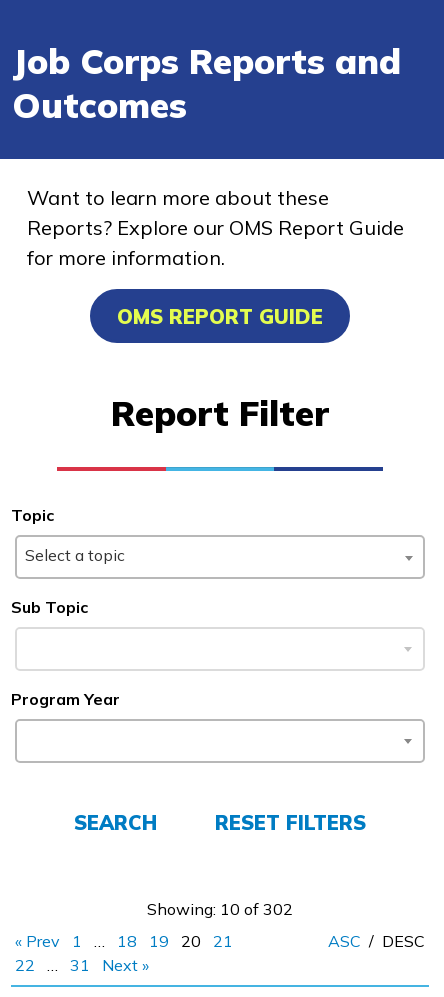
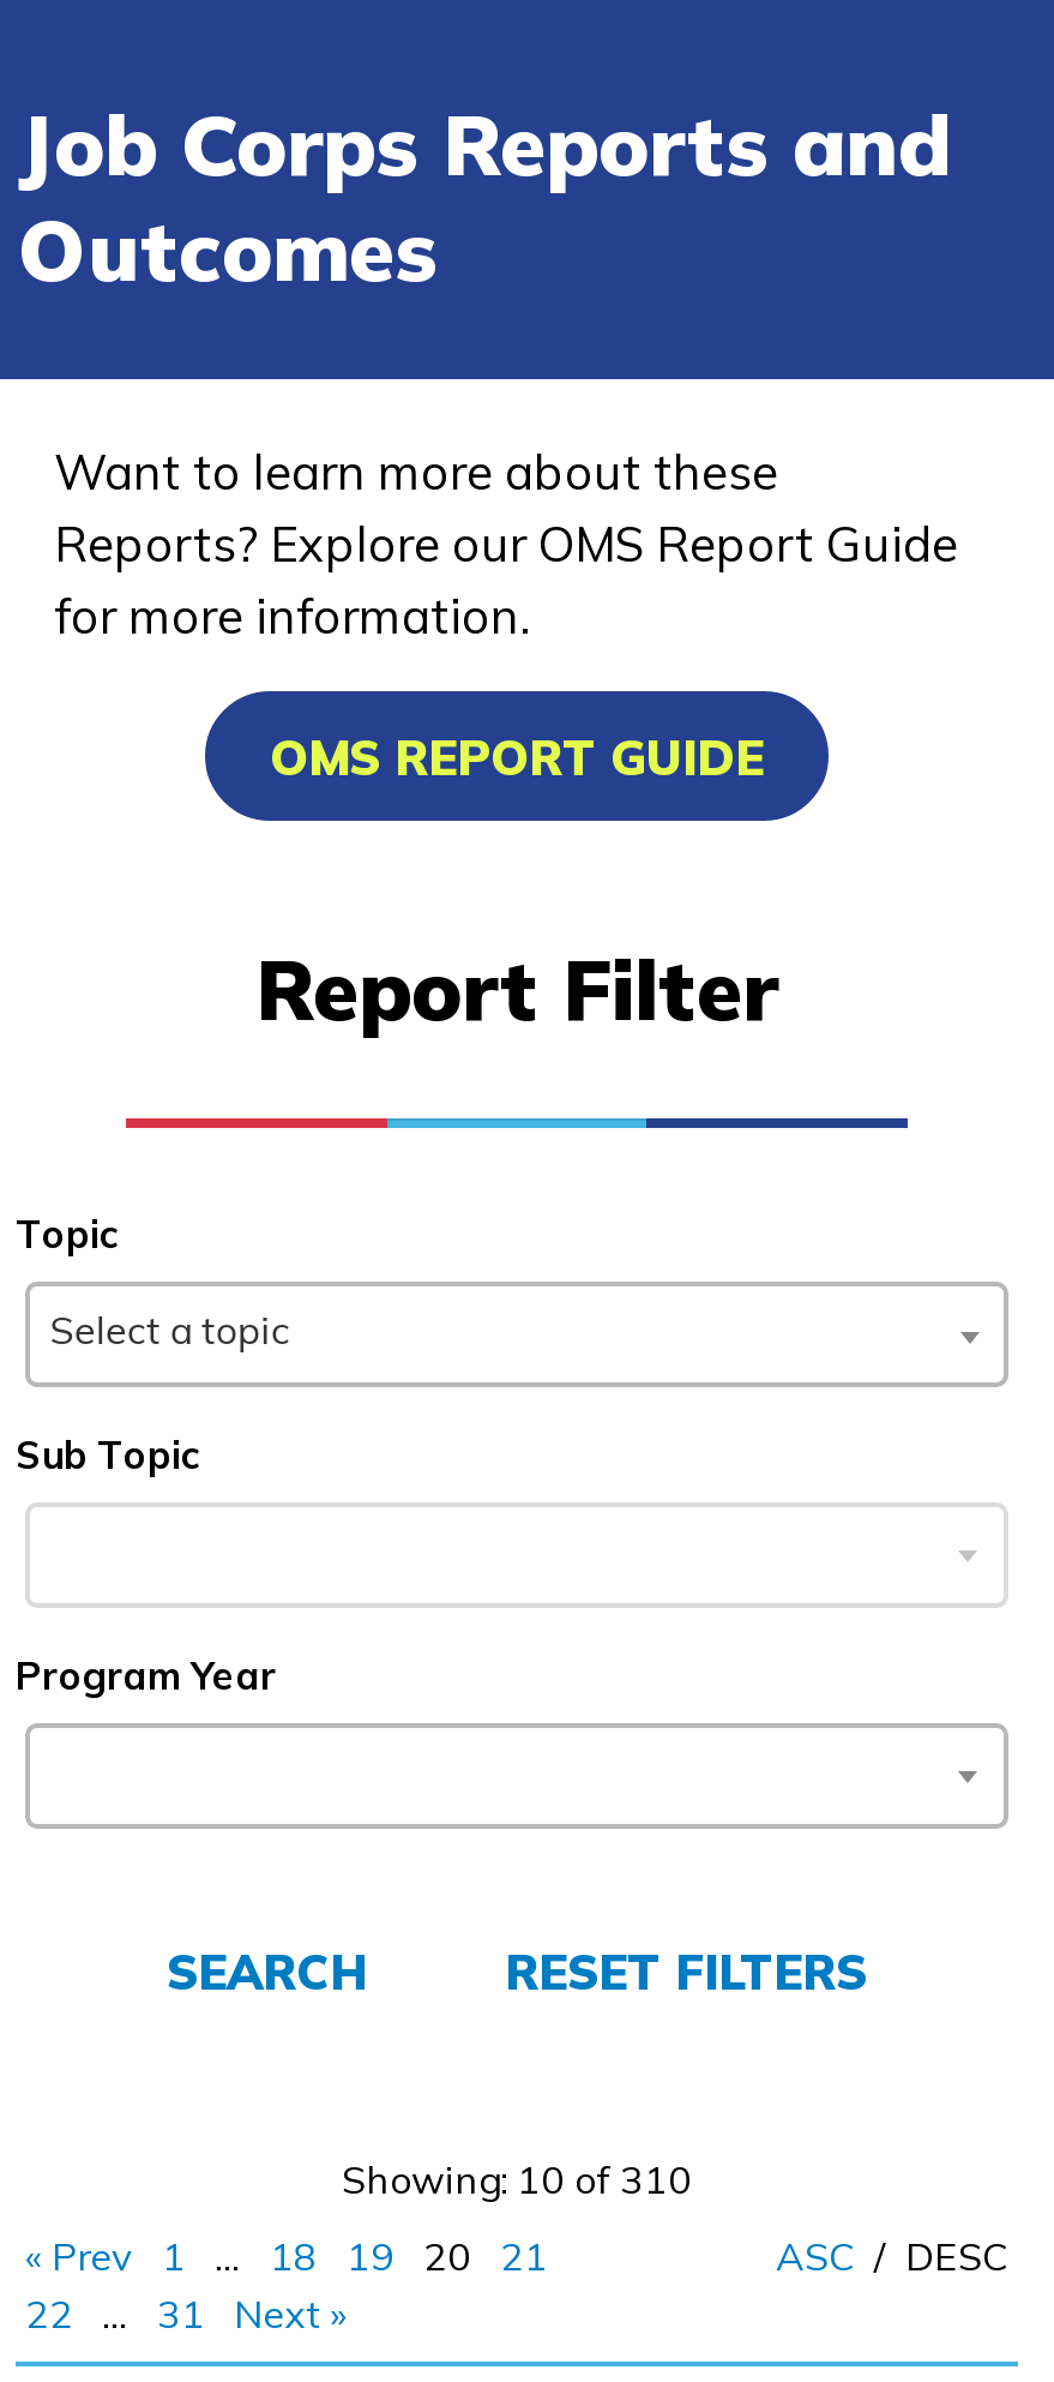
- Showing: 10 of 302
+ Showing: 10 of 310
